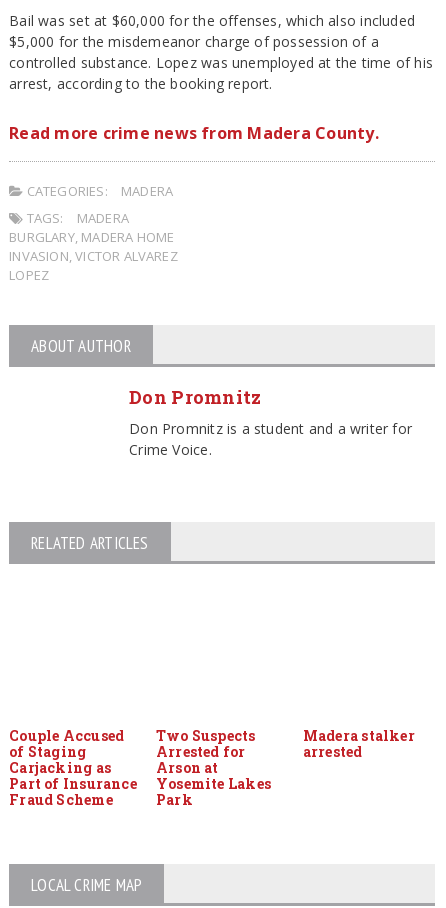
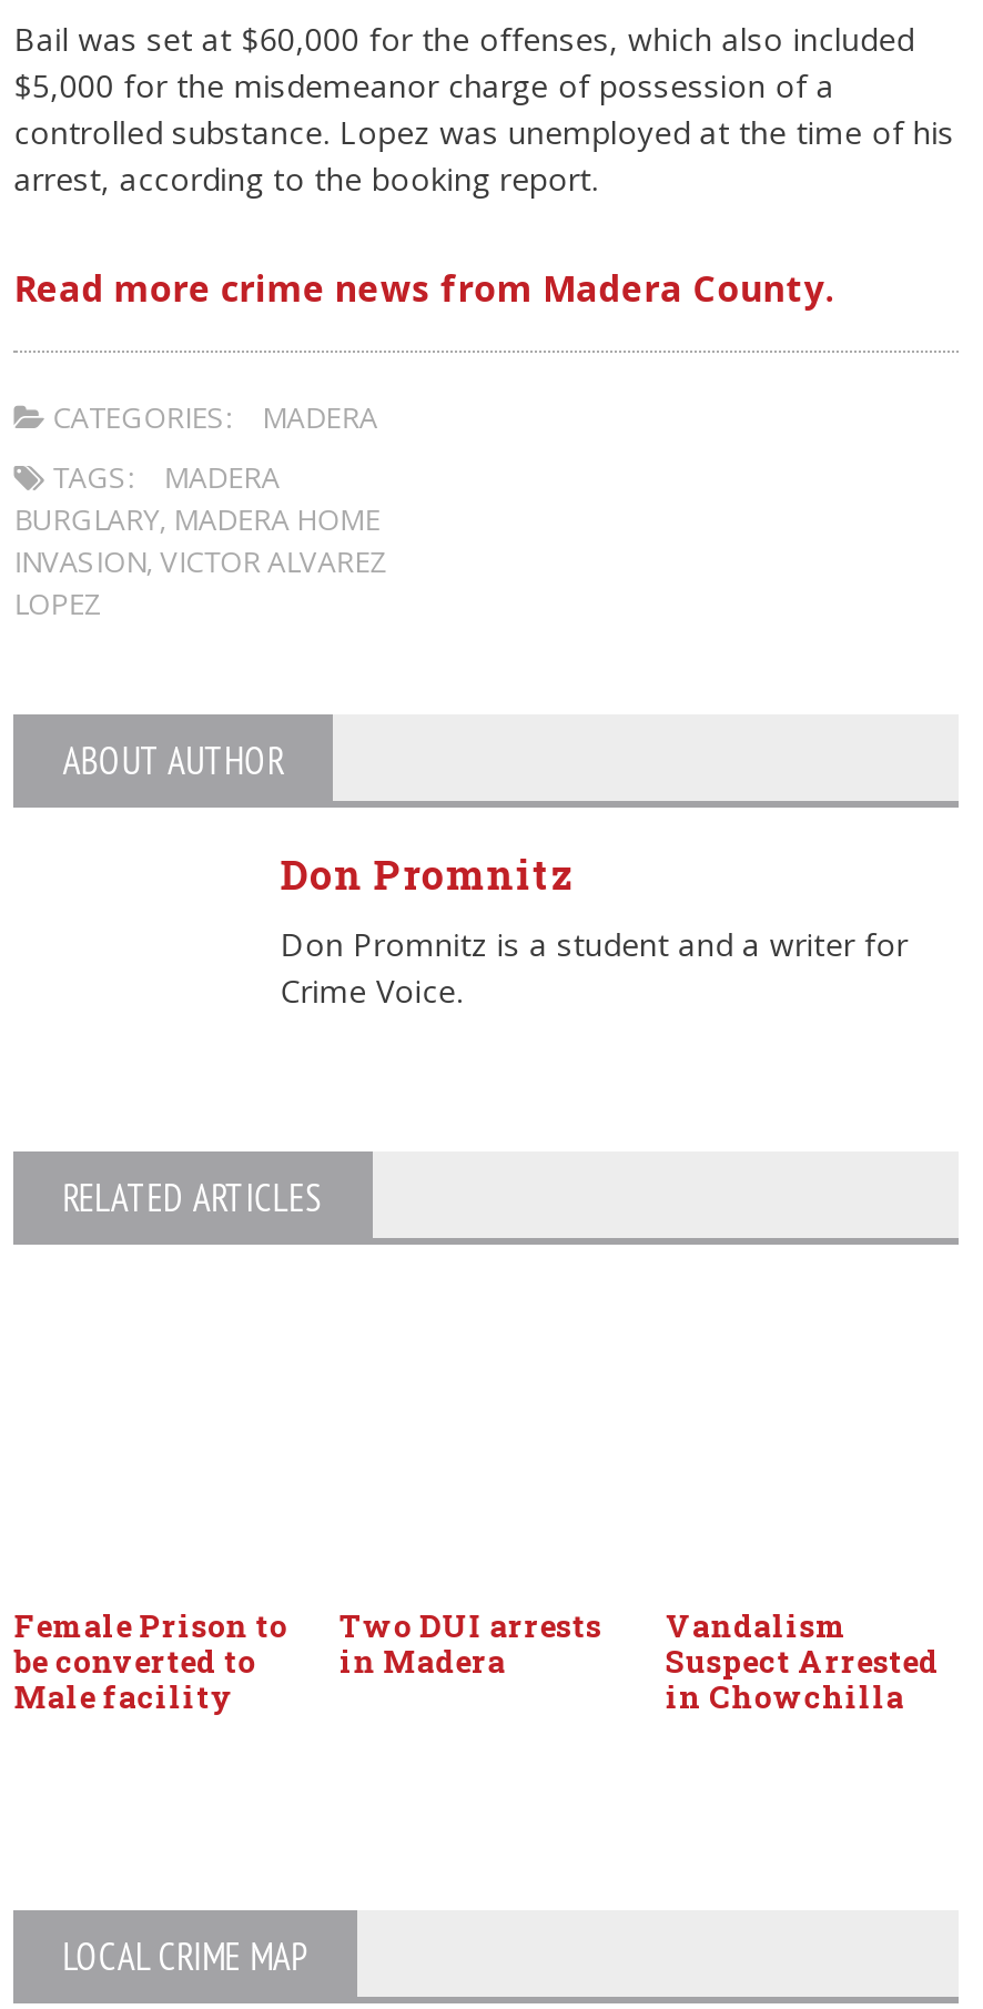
- Couple Accused
- of Staging
- Carjacking as
- Part of Insurance
- Fraud Scheme
+ Female Prison to
+ be converted to
+ Male facility

- Two Suspects
- Arrested for
- Arson at
- Yosemite Lakes
- Park
+ Two DUI arrests
+ in Madera

- Madera stalker
- arrested
+ Vandalism
+ Suspect Arrested
+ in Chowchilla
